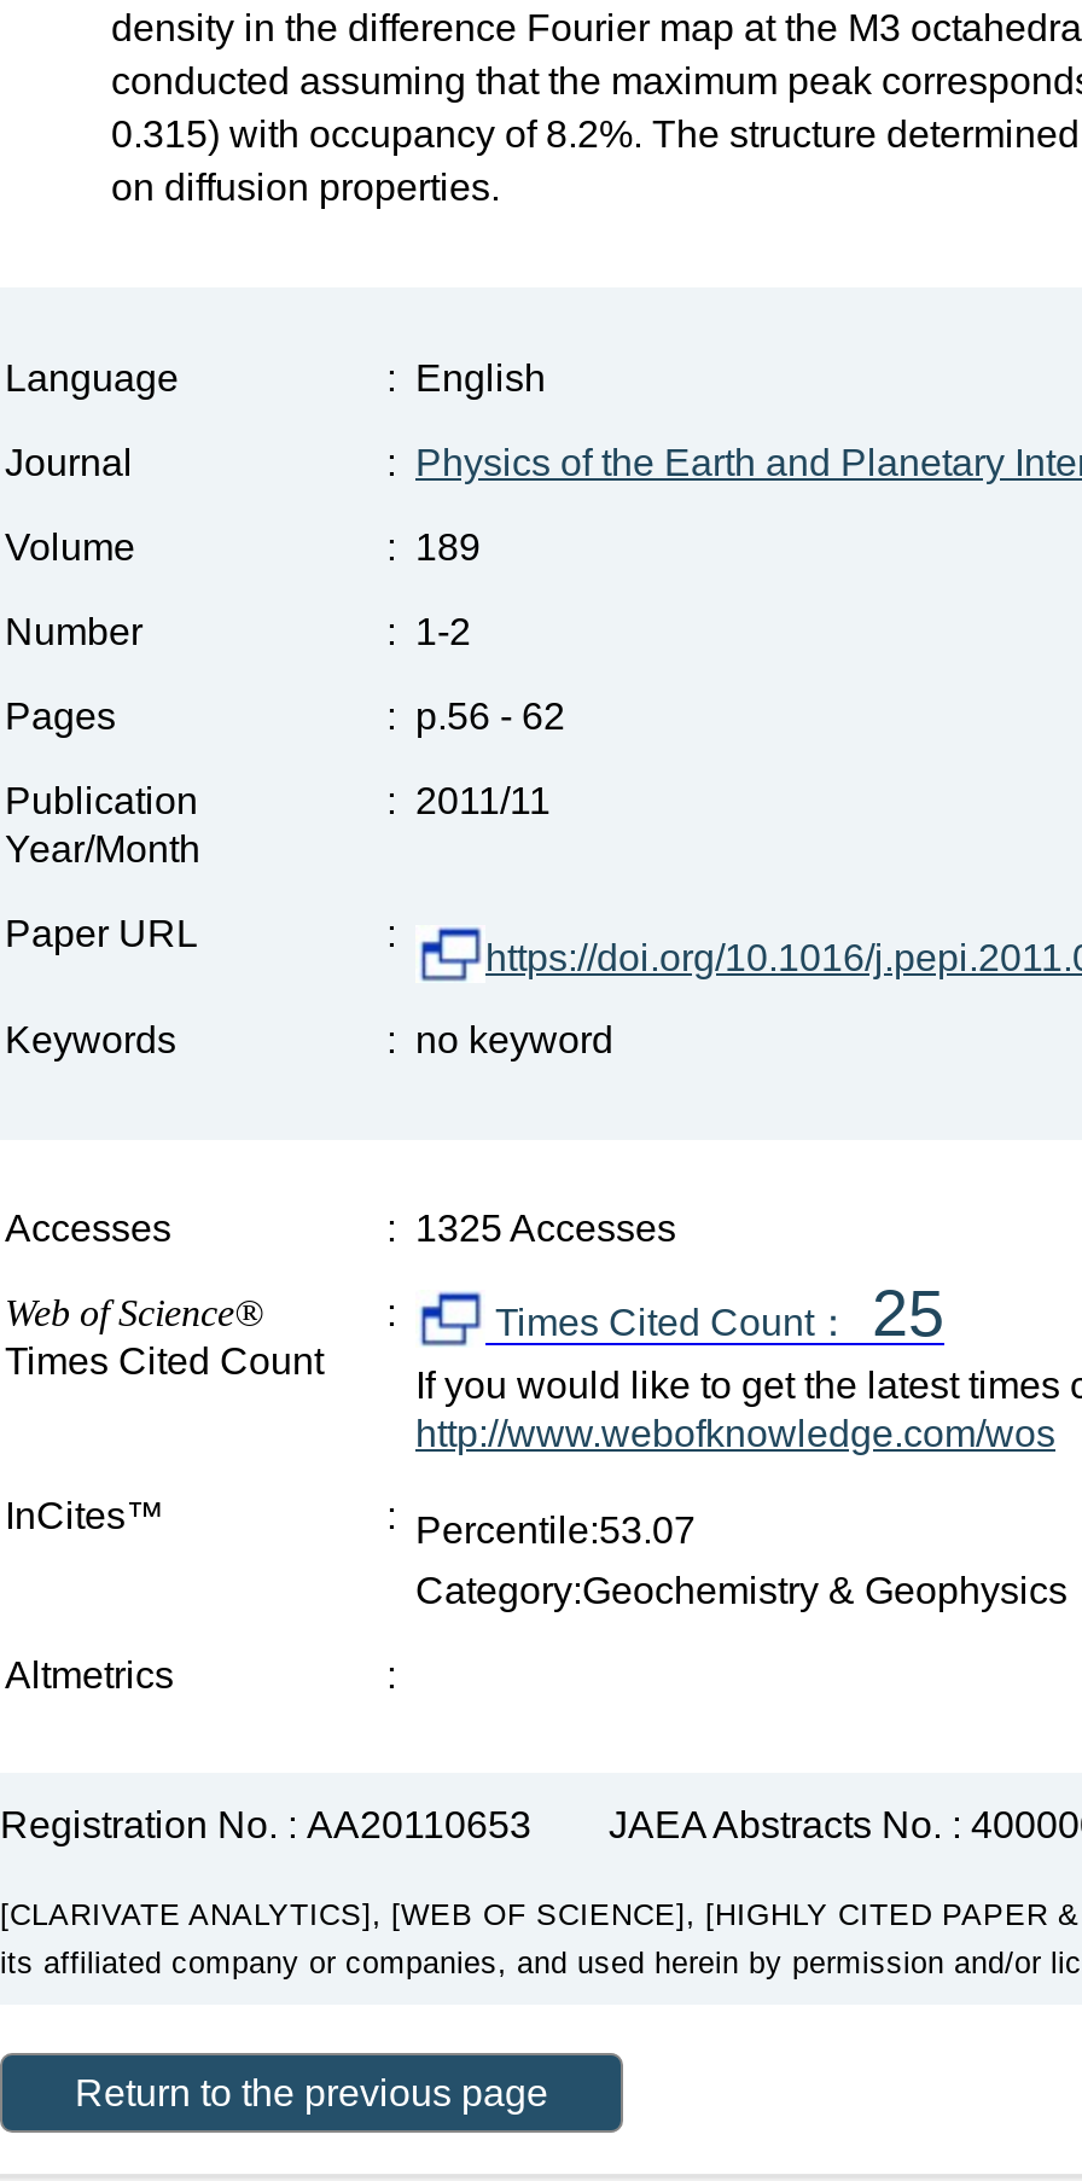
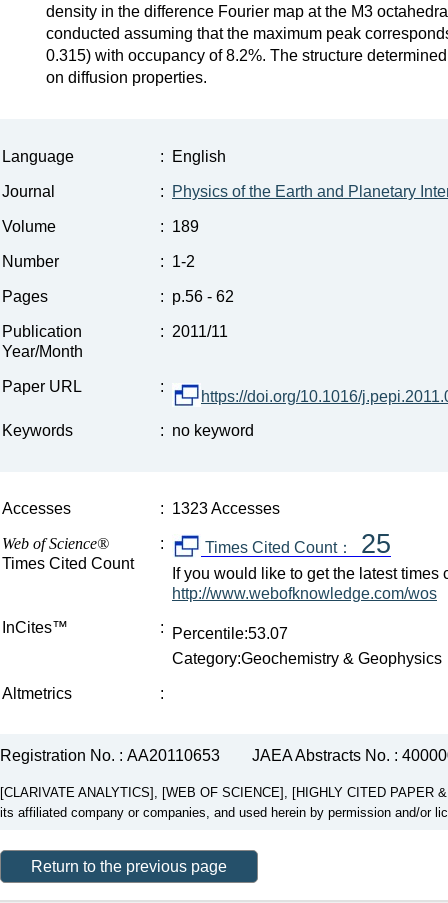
- : 1325 Accesses
+ : 1323 Accesses
